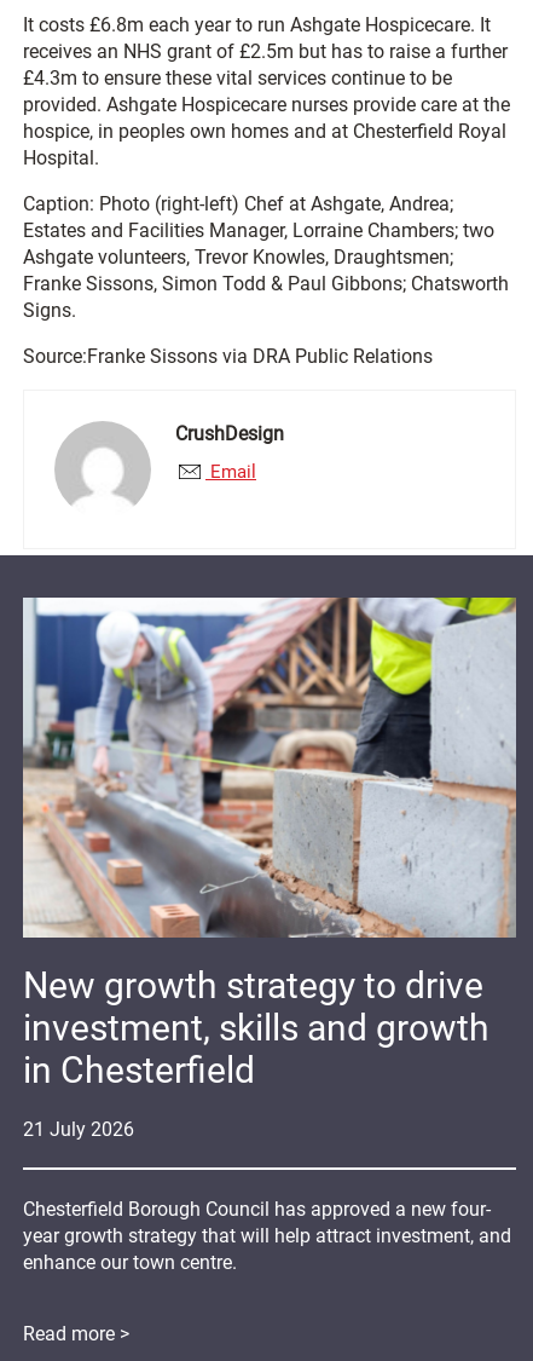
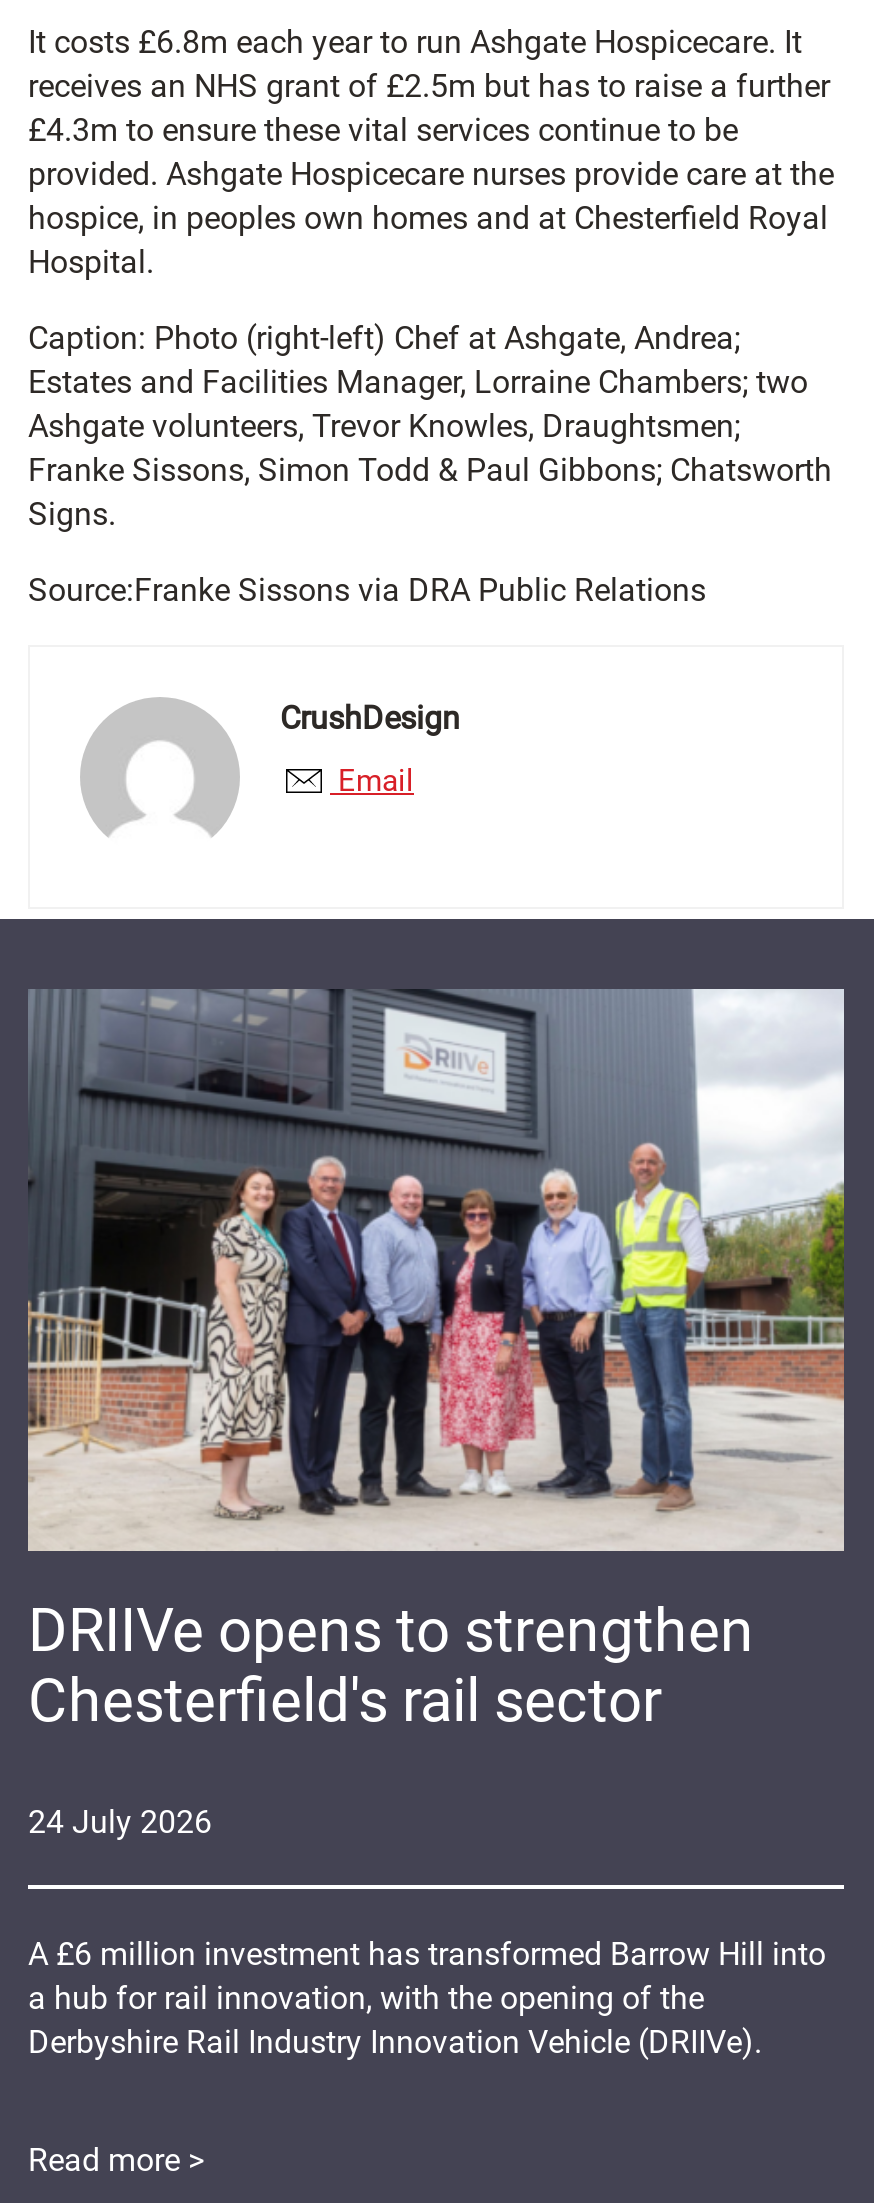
- [image]
- New growth strategy to drive
- investment, skills and growth
- in Chesterfield
+ [image]
+ DRIIVe opens to strengthen
+ Chesterfield's rail sector

- 21 July 2026
+ 24 July 2026

- Chesterfield Borough Council has approved a new four-
- year growth strategy that will help attract investment, and
- enhance our town centre.
+ A £6 million investment has transformed Barrow Hill into
+ a hub for rail innovation, with the opening of the
+ Derbyshire Rail Industry Innovation Vehicle (DRIIVe).
